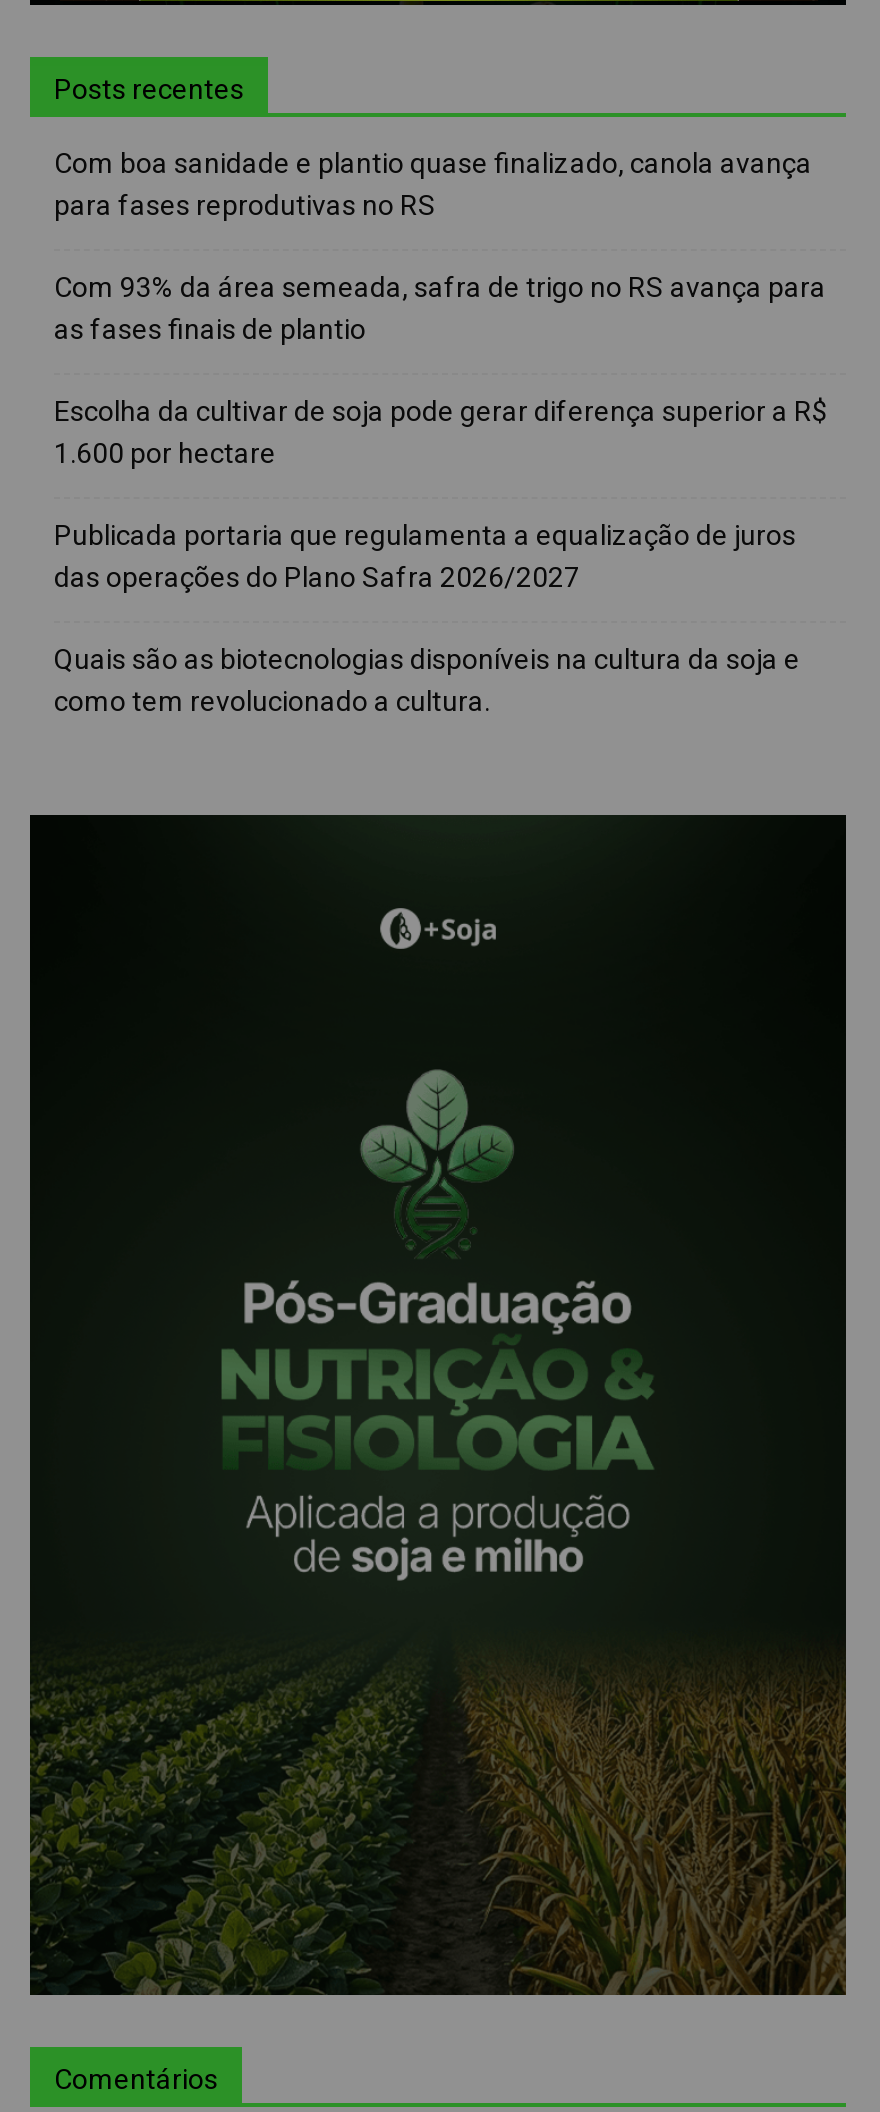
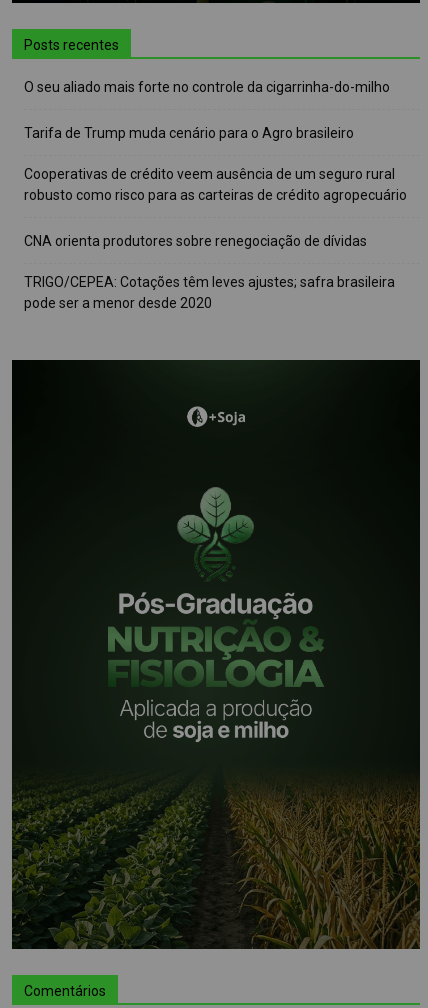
- Com boa sanidade e plantio quase finalizado, canola avança
- para fases reprodutivas no RS
+ O seu aliado mais forte no controle da cigarrinha-do-milho

- Com 93% da área semeada, safra de trigo no RS avança para
- as fases finais de plantio
+ Tarifa de Trump muda cenário para o Agro brasileiro

- Escolha da cultivar de soja pode gerar diferença superior a R$
- 1.600 por hectare
+ Cooperativas de crédito veem ausência de um seguro rural
+ robusto como risco para as carteiras de crédito agropecuário

- Publicada portaria que regulamenta a equalização de juros
- das operações do Plano Safra 2026/2027
+ CNA orienta produtores sobre renegociação de dívidas

- Quais são as biotecnologias disponíveis na cultura da soja e
- como tem revolucionado a cultura.
+ TRIGO/CEPEA: Cotações têm leves ajustes; safra brasileira
+ pode ser a menor desde 2020
